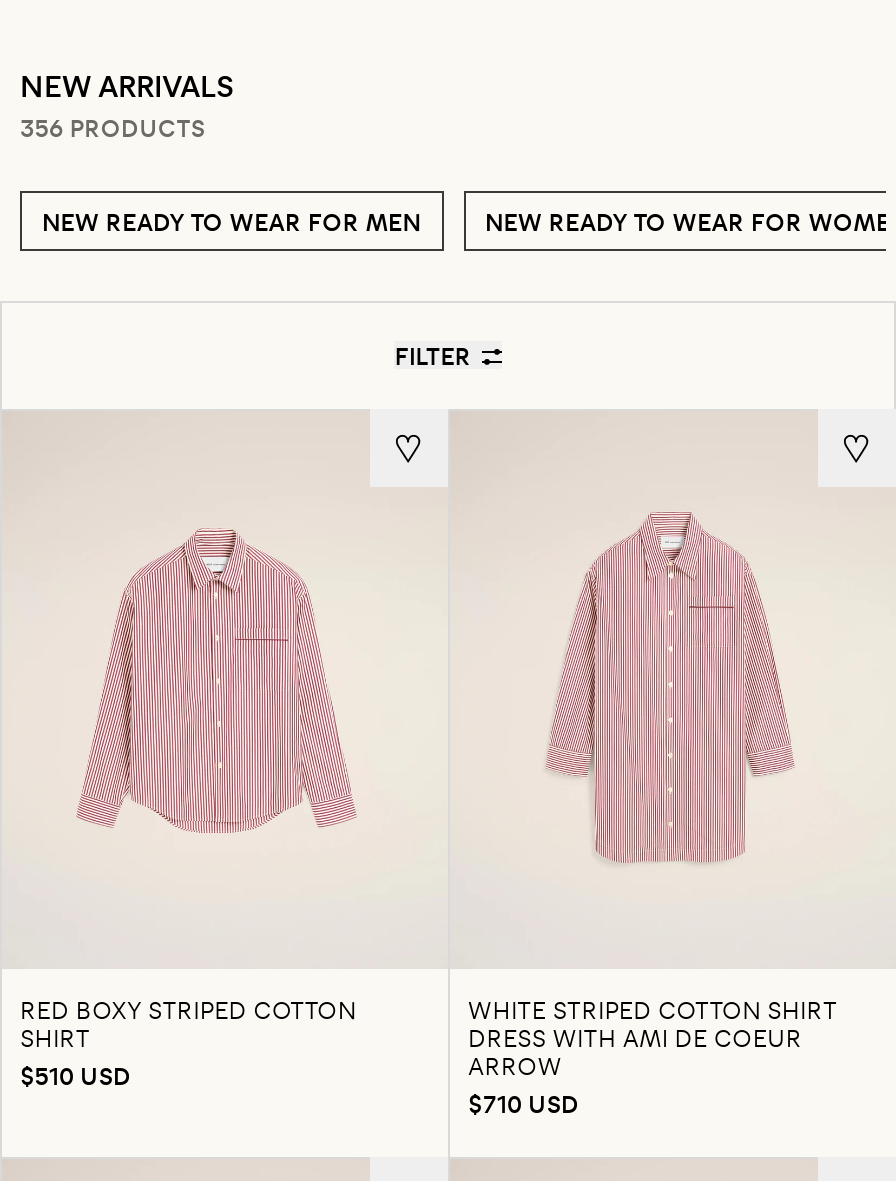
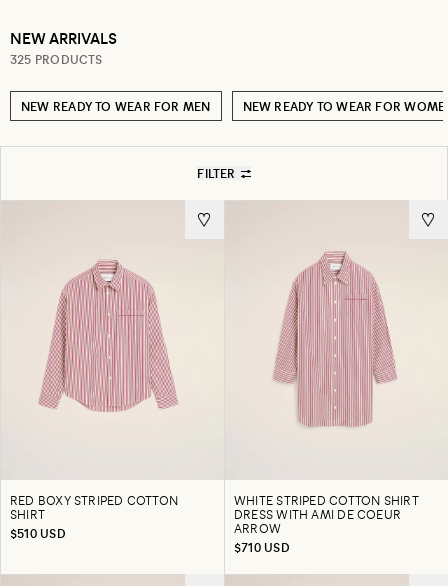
- 356 PRODUCTS
+ 325 PRODUCTS
